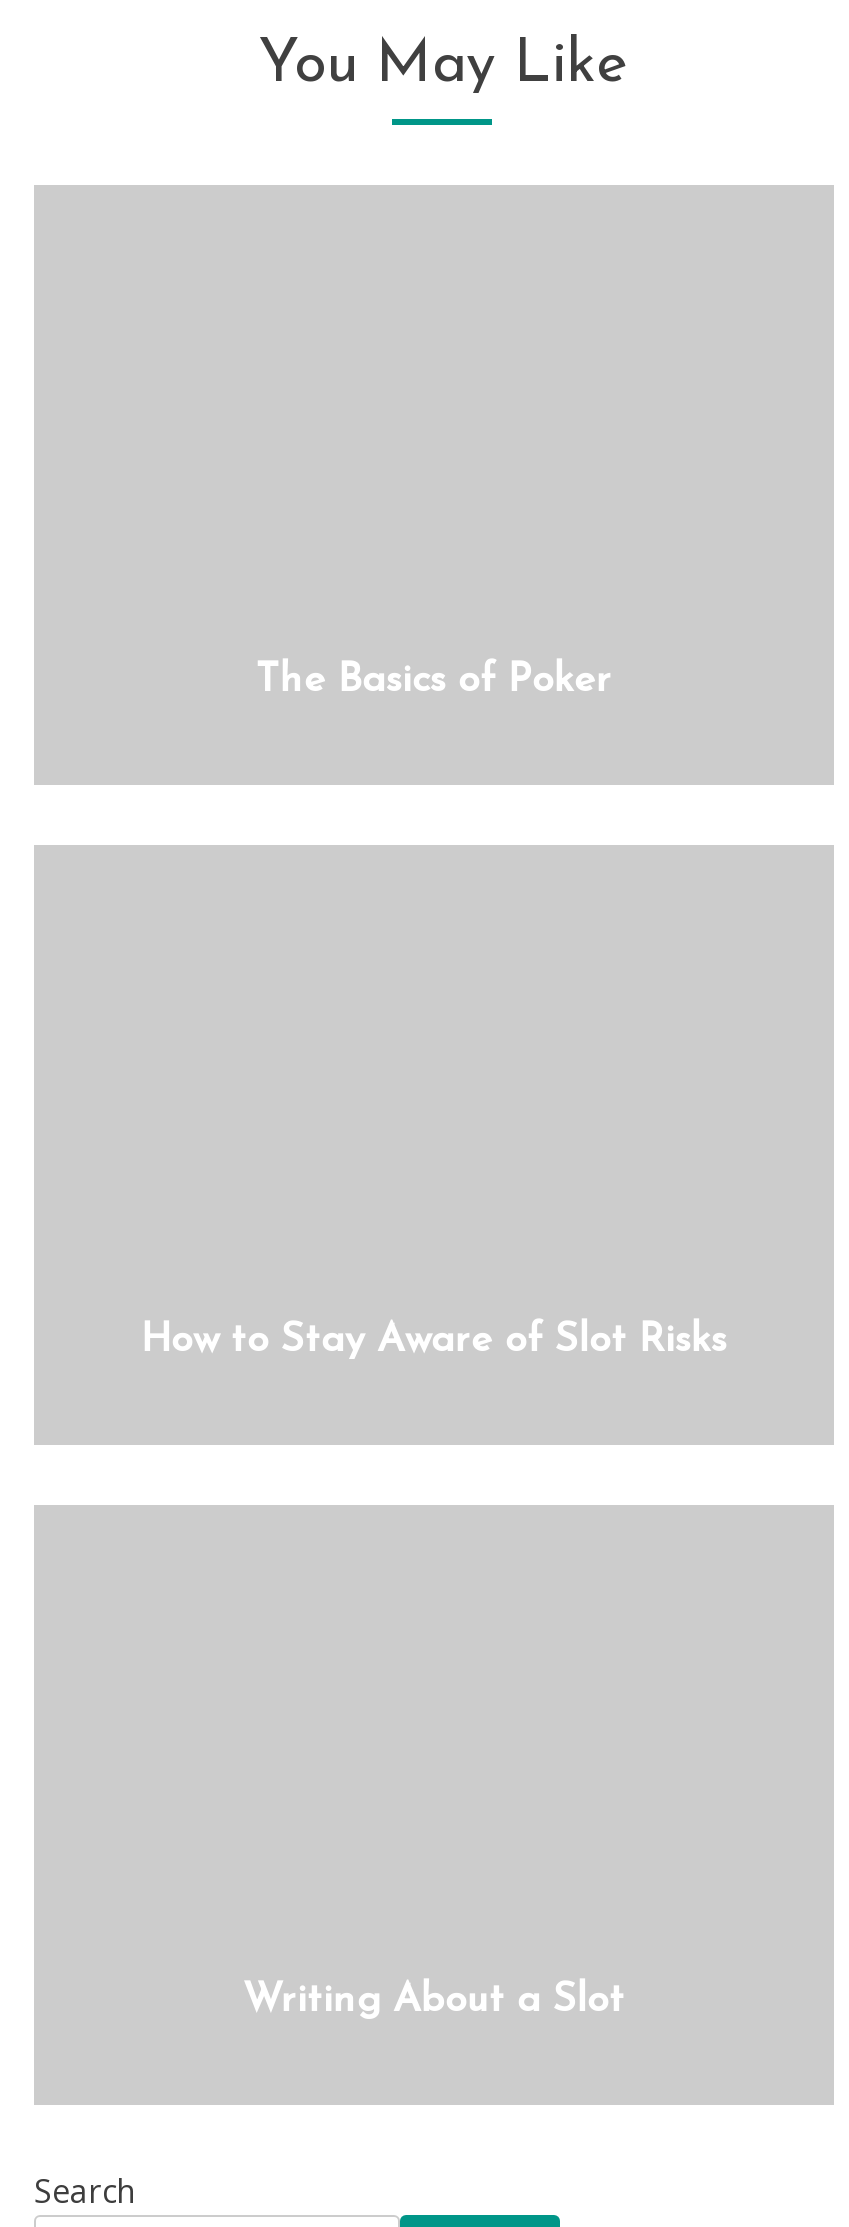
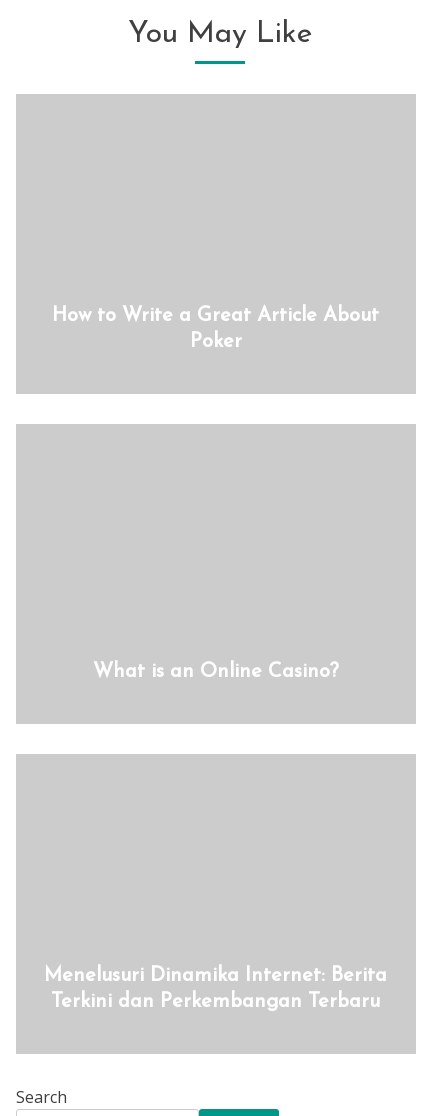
- The Basics of Poker
+ How to Write a Great Article About
+ Poker

- How to Stay Aware of Slot Risks
+ What is an Online Casino?

- Writing About a Slot
+ Menelusuri Dinamika Internet: Berita
+ Terkini dan Perkembangan Terbaru
